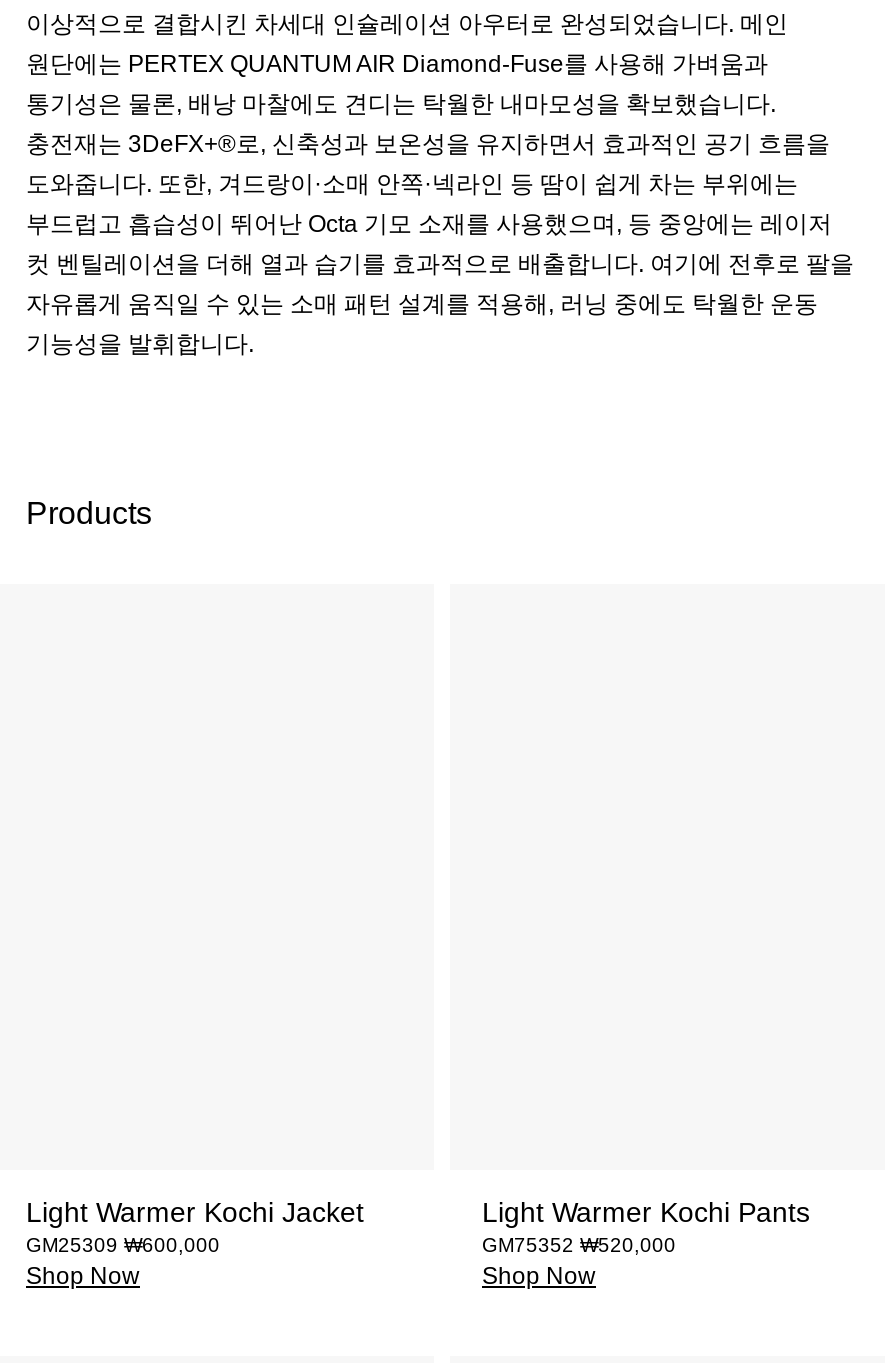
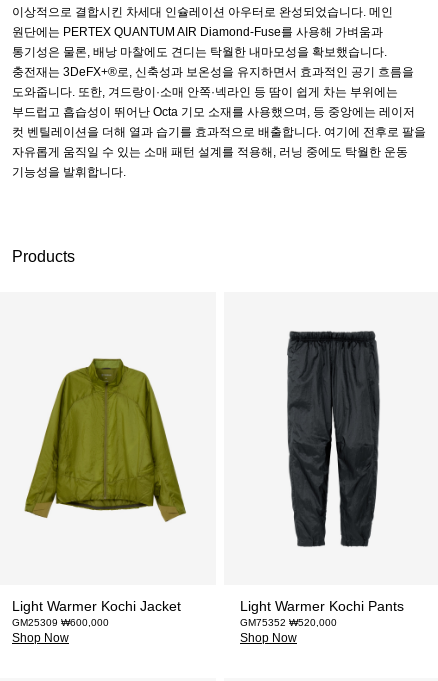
+ [image]

+ [image]
